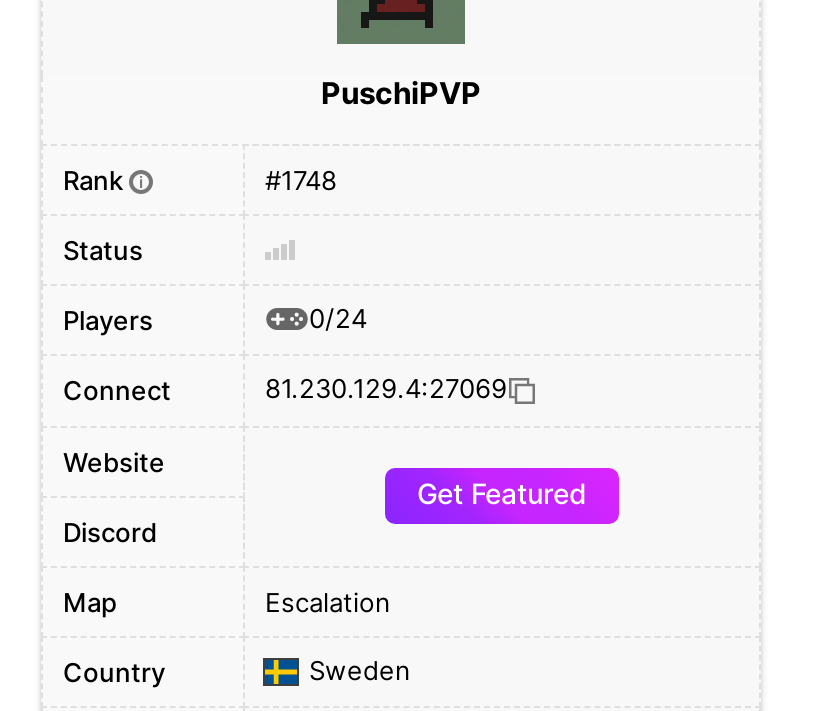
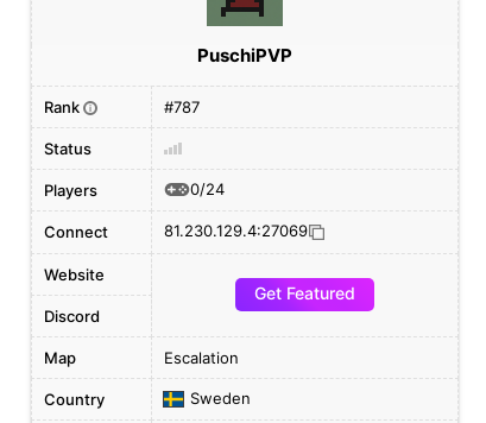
- #1748
+ #787
